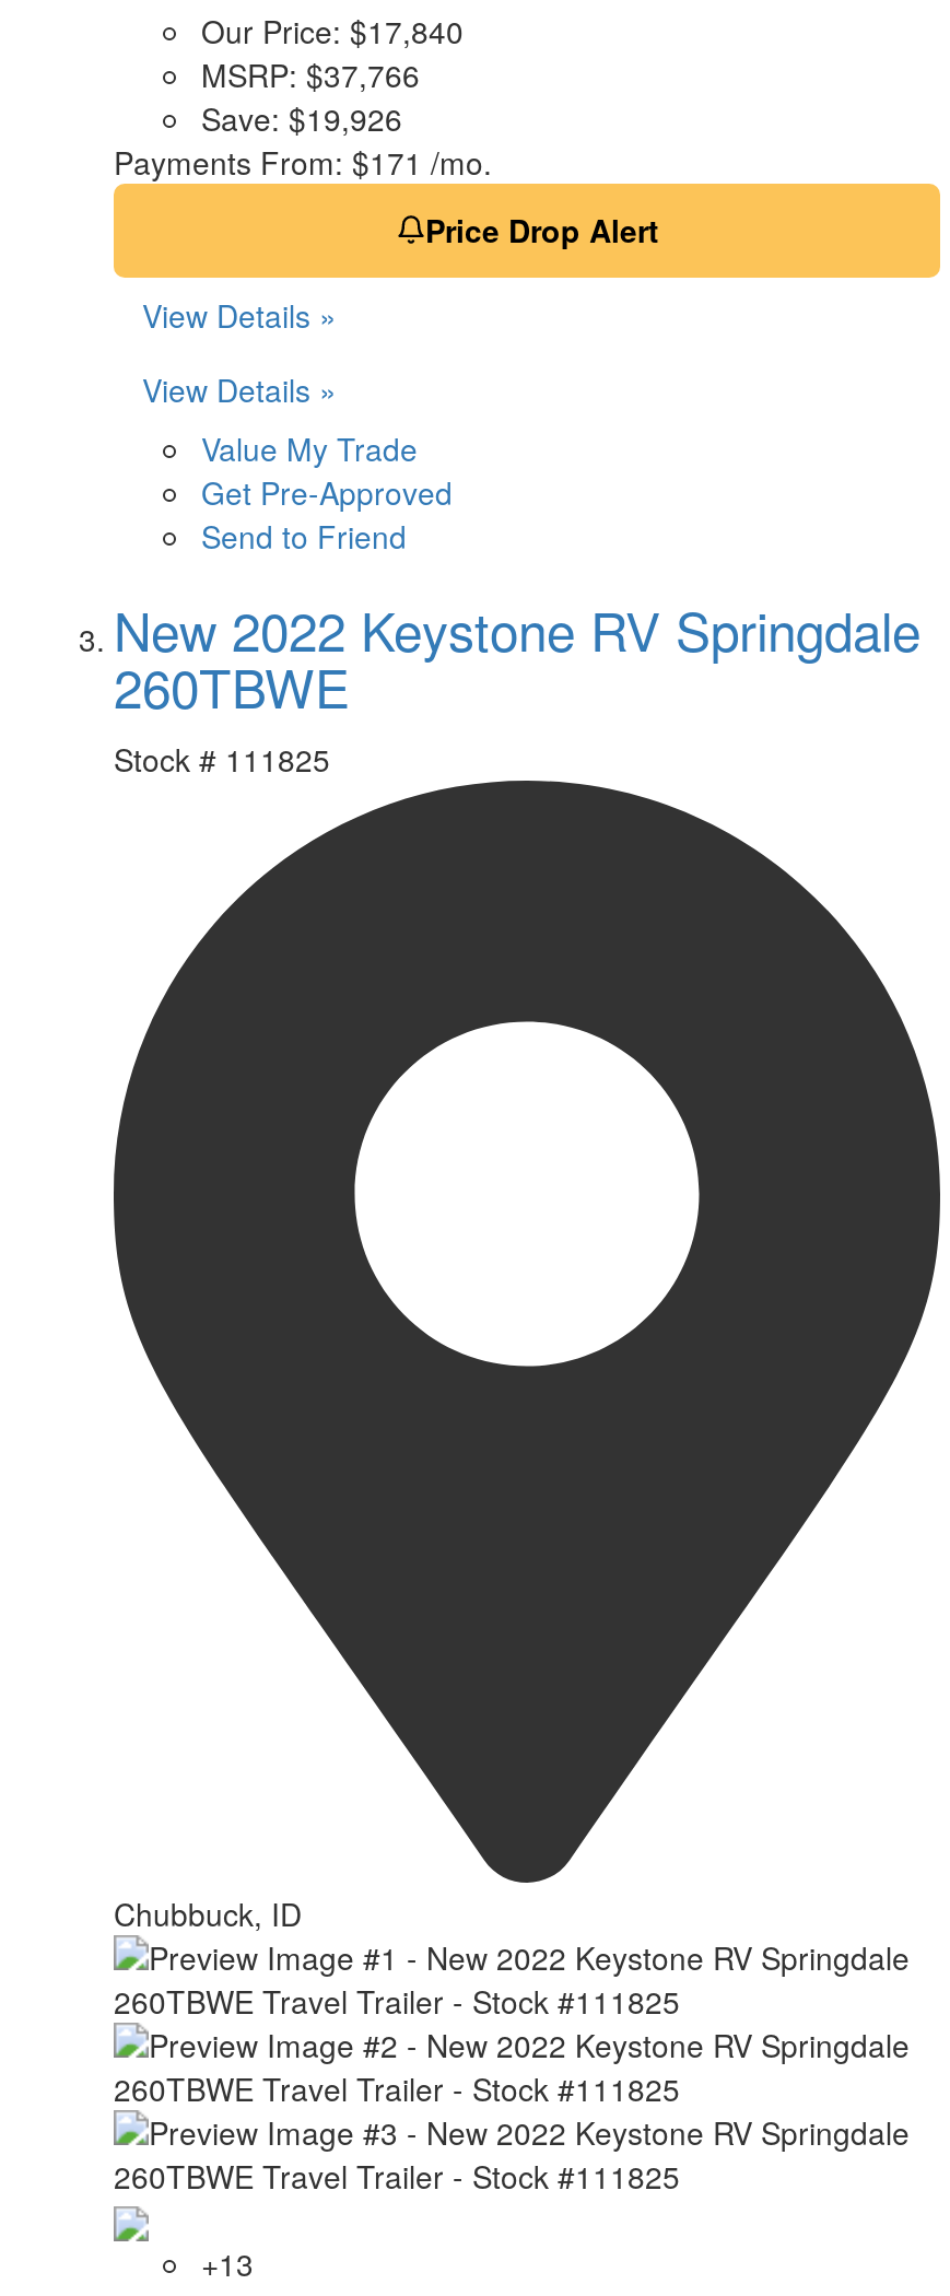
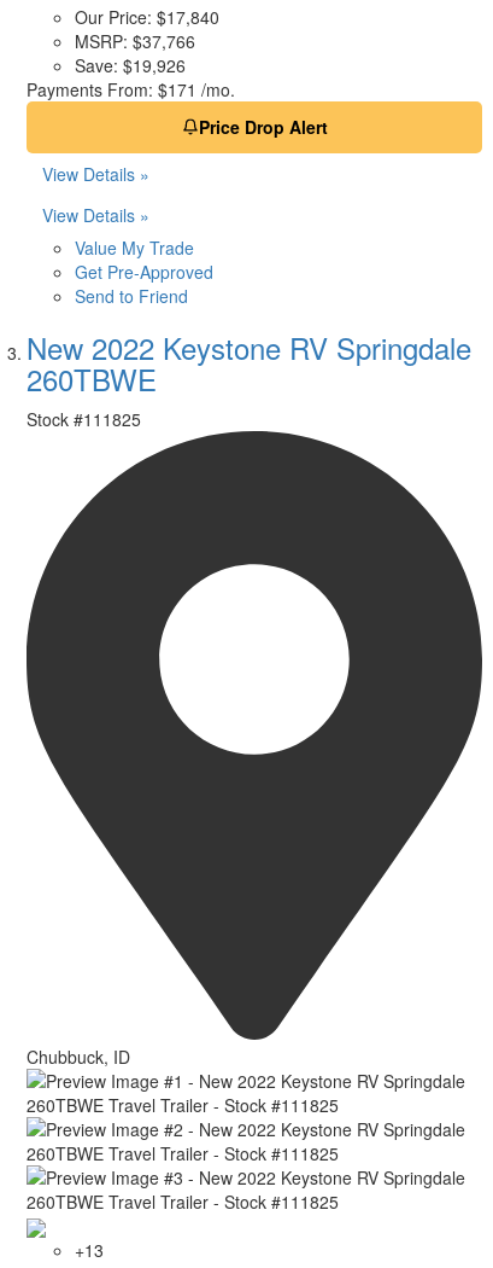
- Stock # 111825
+ Stock #111825
